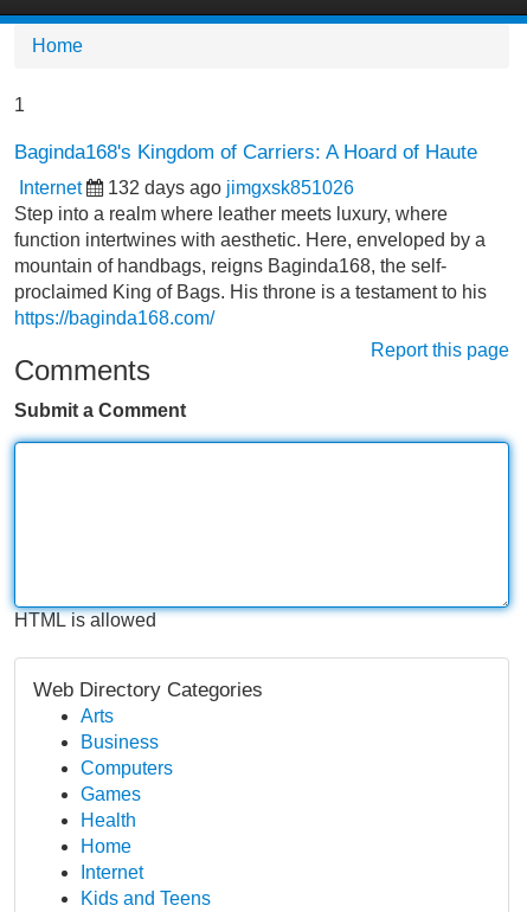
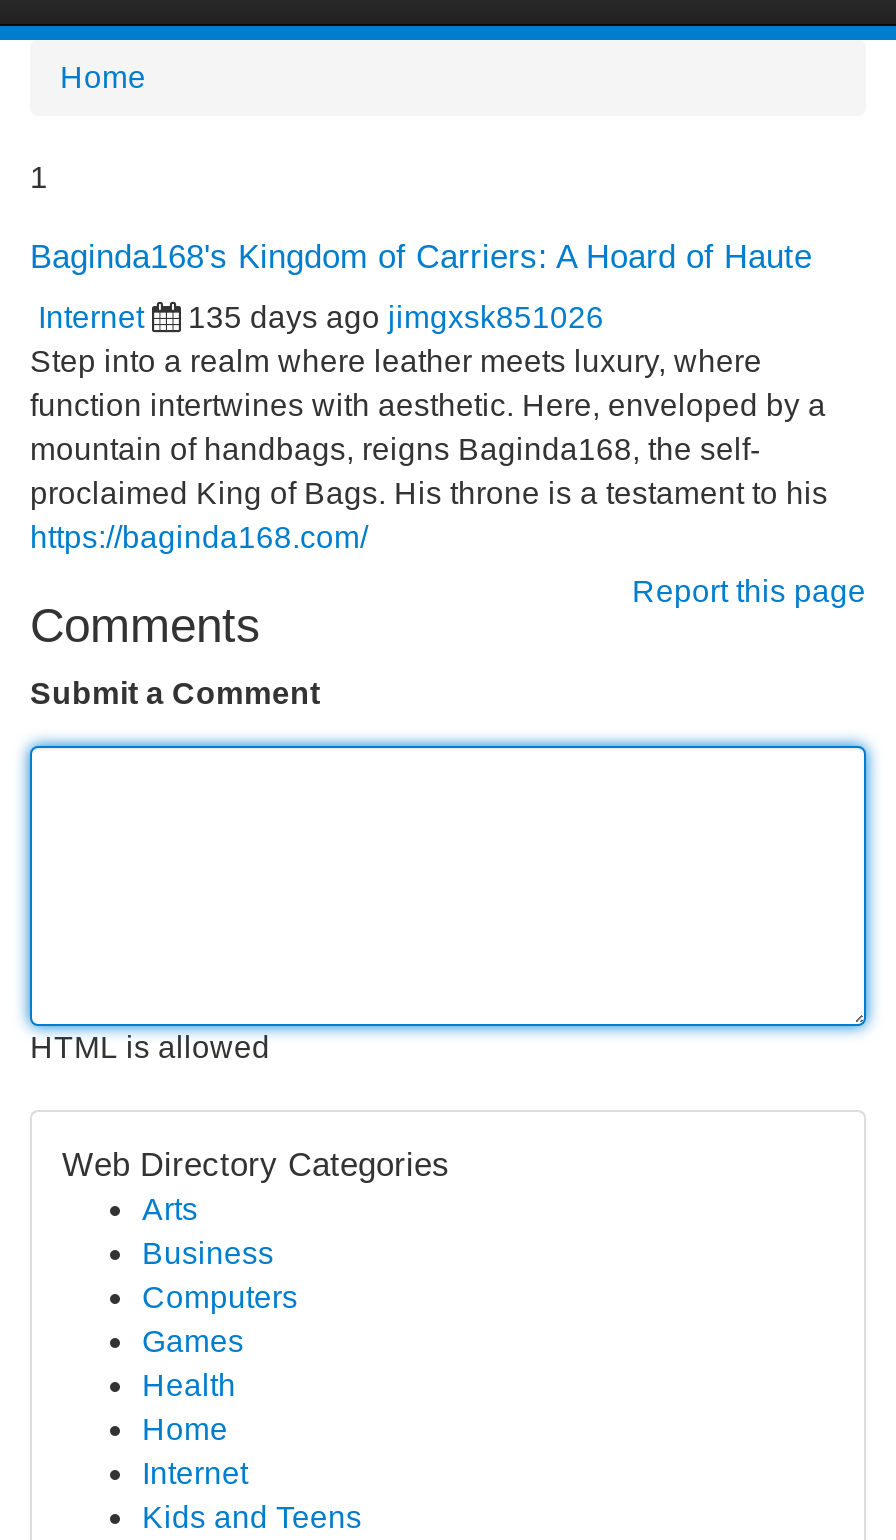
- 132 days ago jimgxsk851026
+ 135 days ago jimgxsk851026
